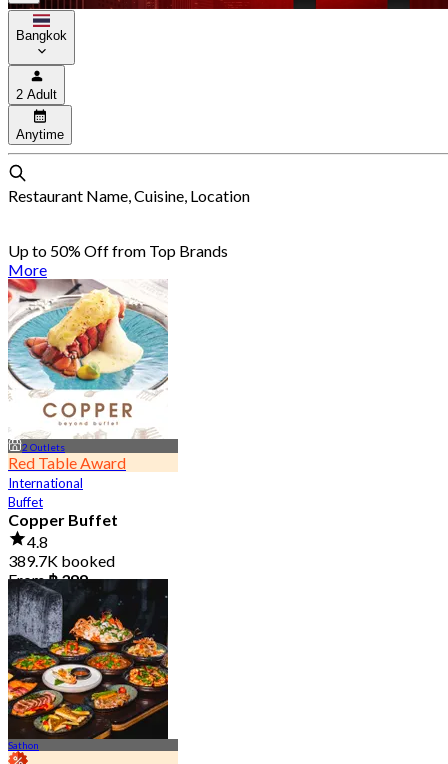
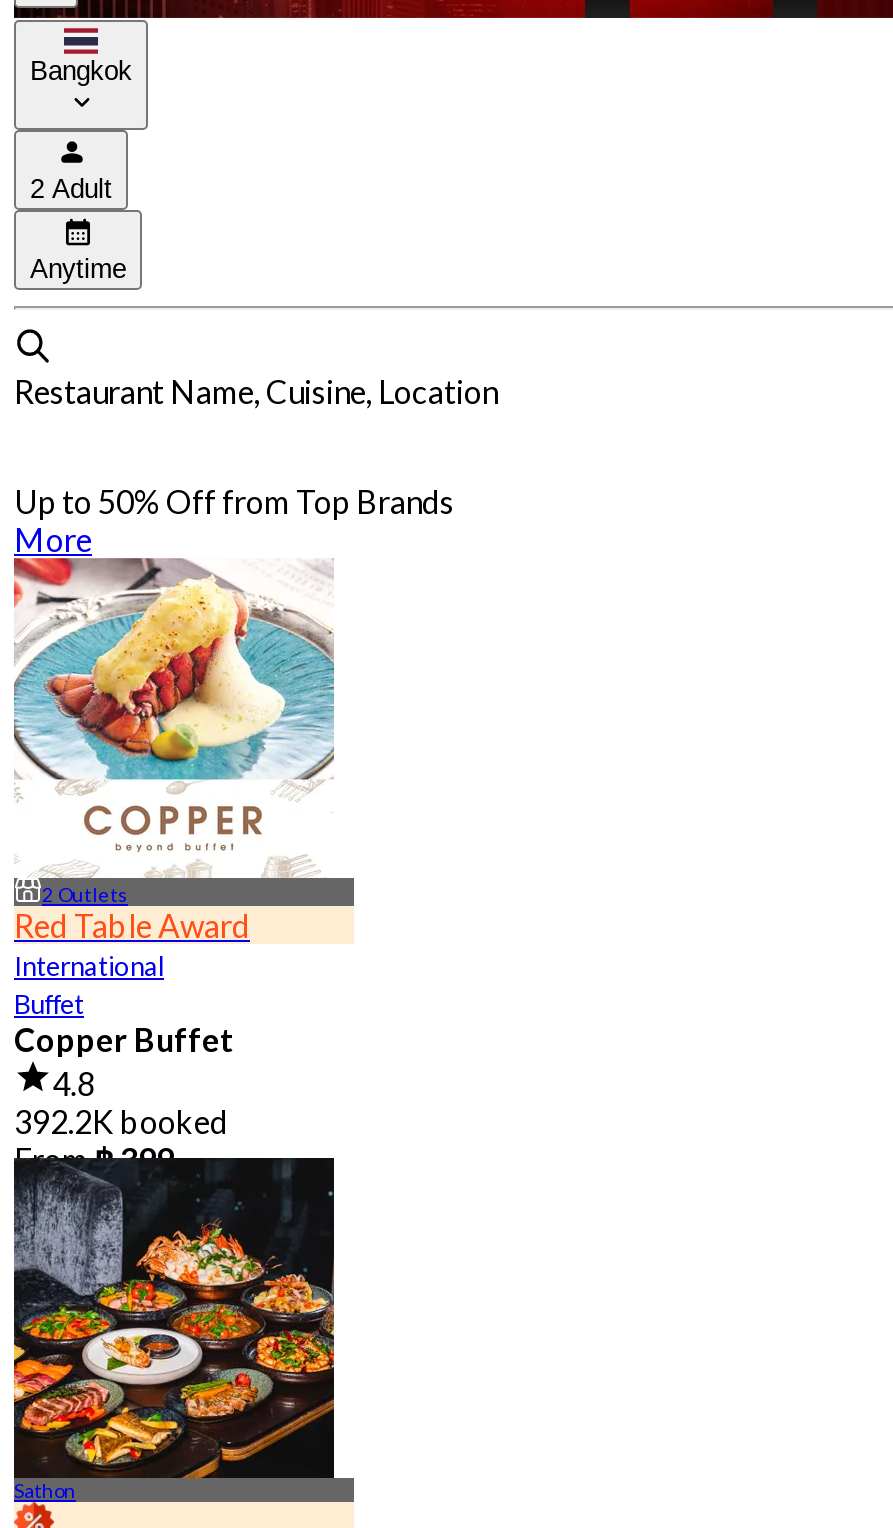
- 389.7K booked
+ 392.2K booked
